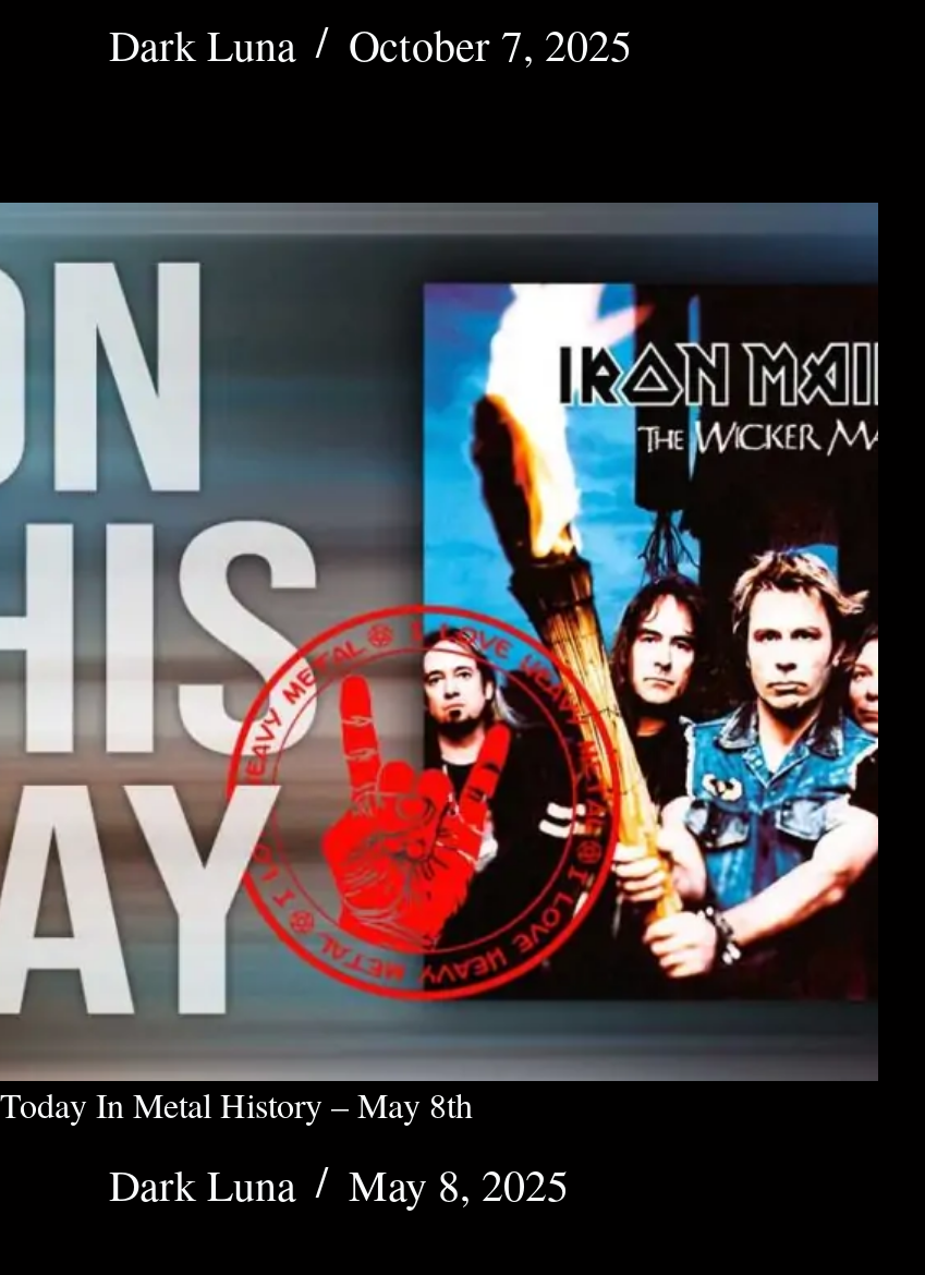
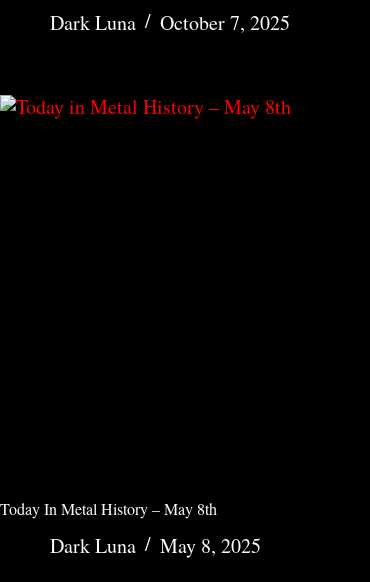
- [image]
